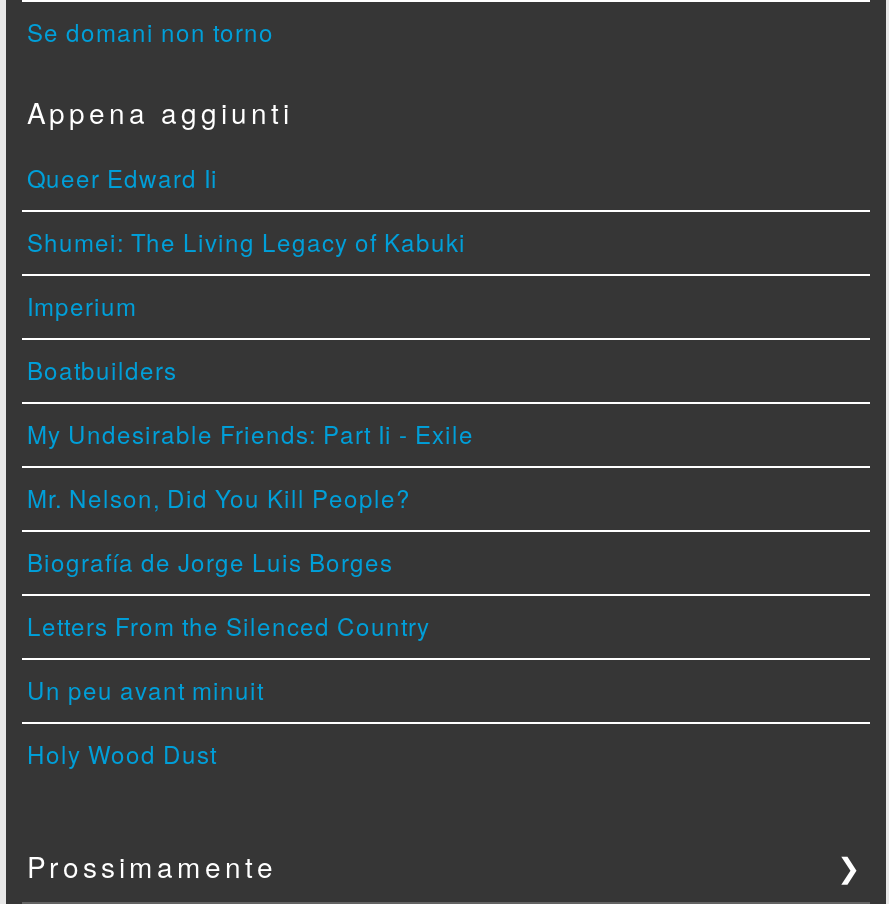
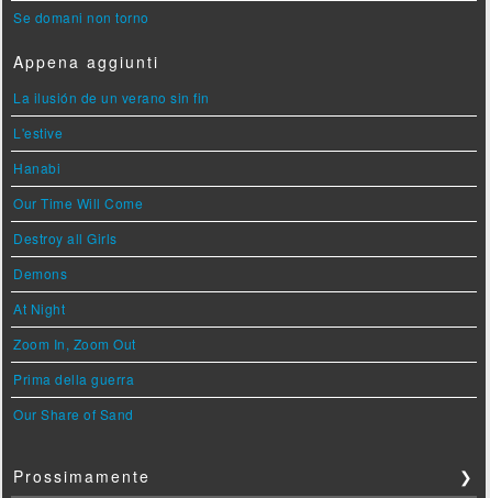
- Queer Edward Ii
+ La ilusión de un verano sin fin

- Shumei: The Living Legacy of Kabuki
+ L'estive

- Imperium
+ Hanabi

- Boatbuilders
+ Our Time Will Come

- My Undesirable Friends: Part Ii - Exile
+ Destroy all Girls

- Mr. Nelson, Did You Kill People?
+ Demons

- Biografía de Jorge Luis Borges
+ At Night

- Letters From the Silenced Country
+ Zoom In, Zoom Out

- Un peu avant minuit
+ Prima della guerra

- Holy Wood Dust
+ Our Share of Sand
